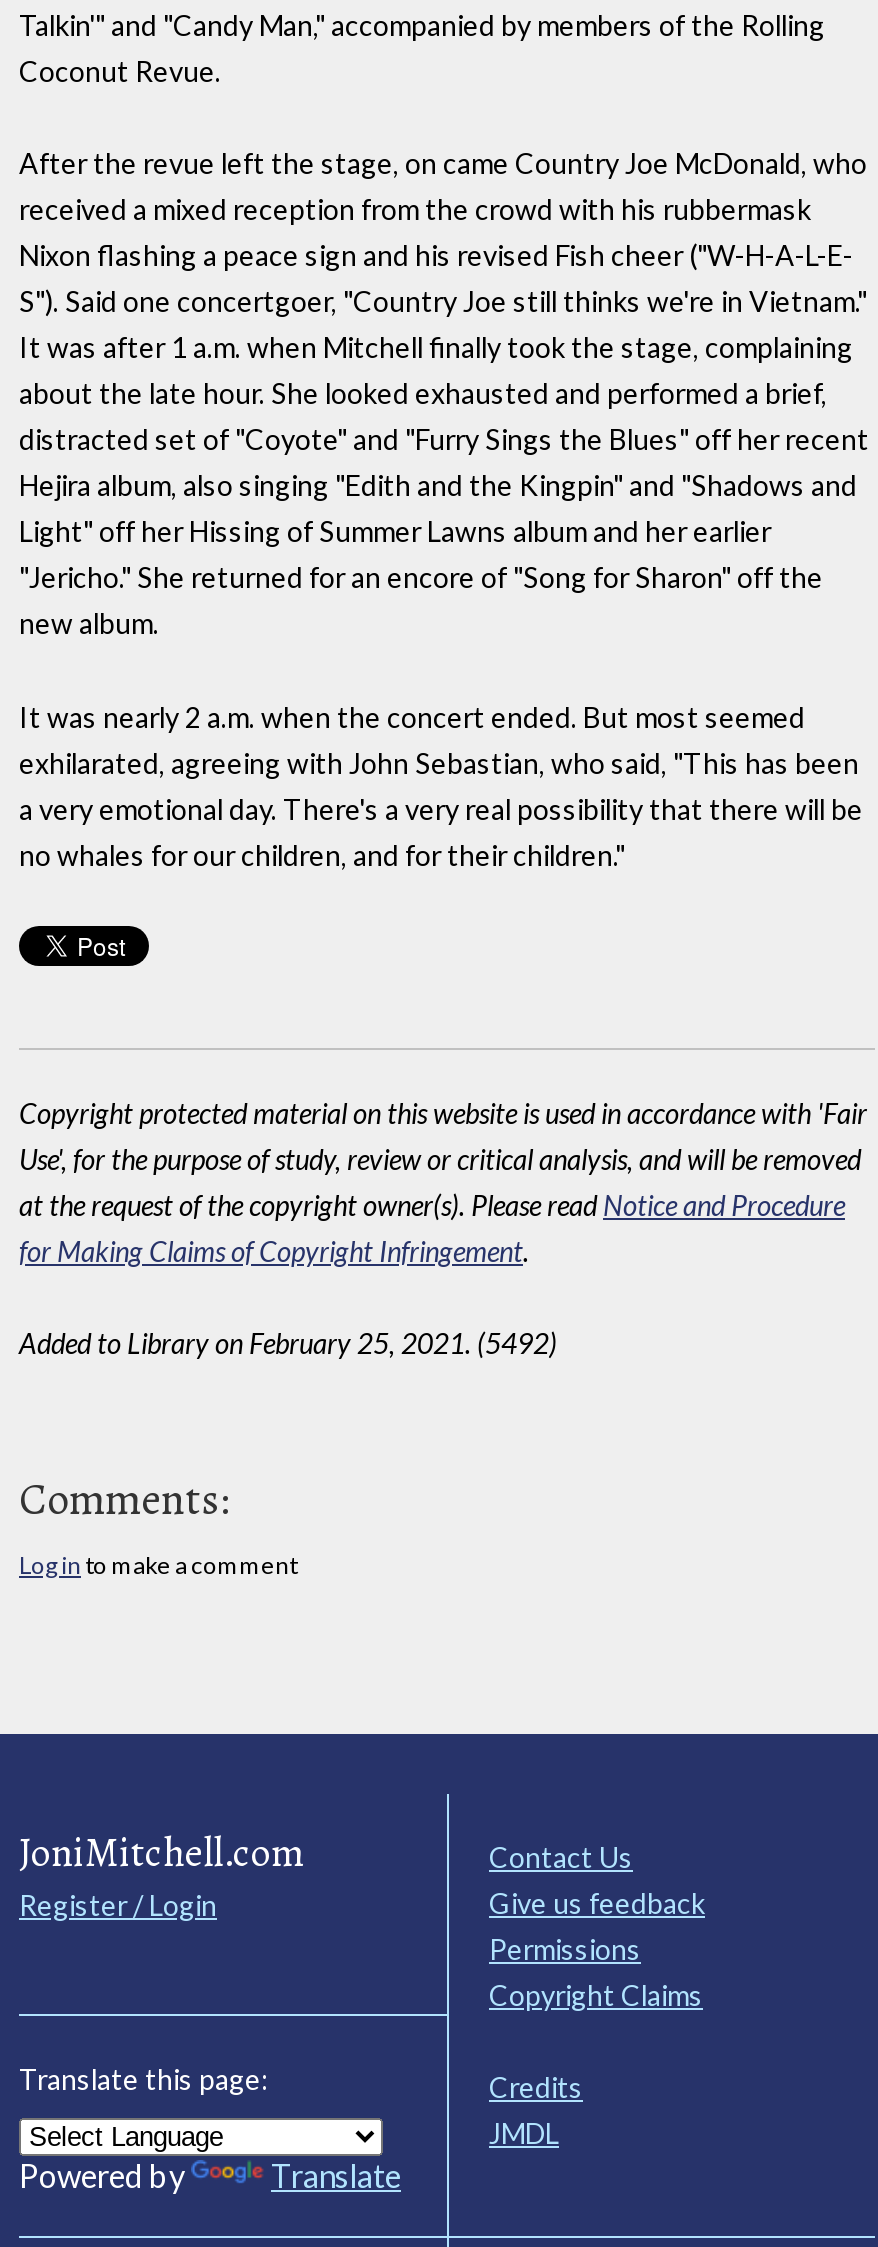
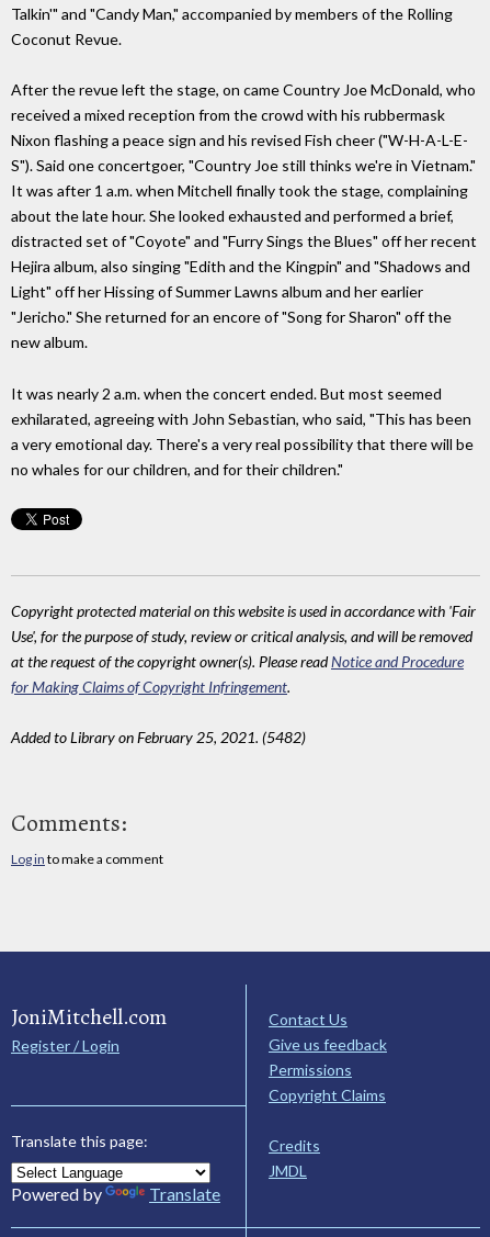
- Added to Library on February 25, 2021. (5492)
+ Added to Library on February 25, 2021. (5482)
